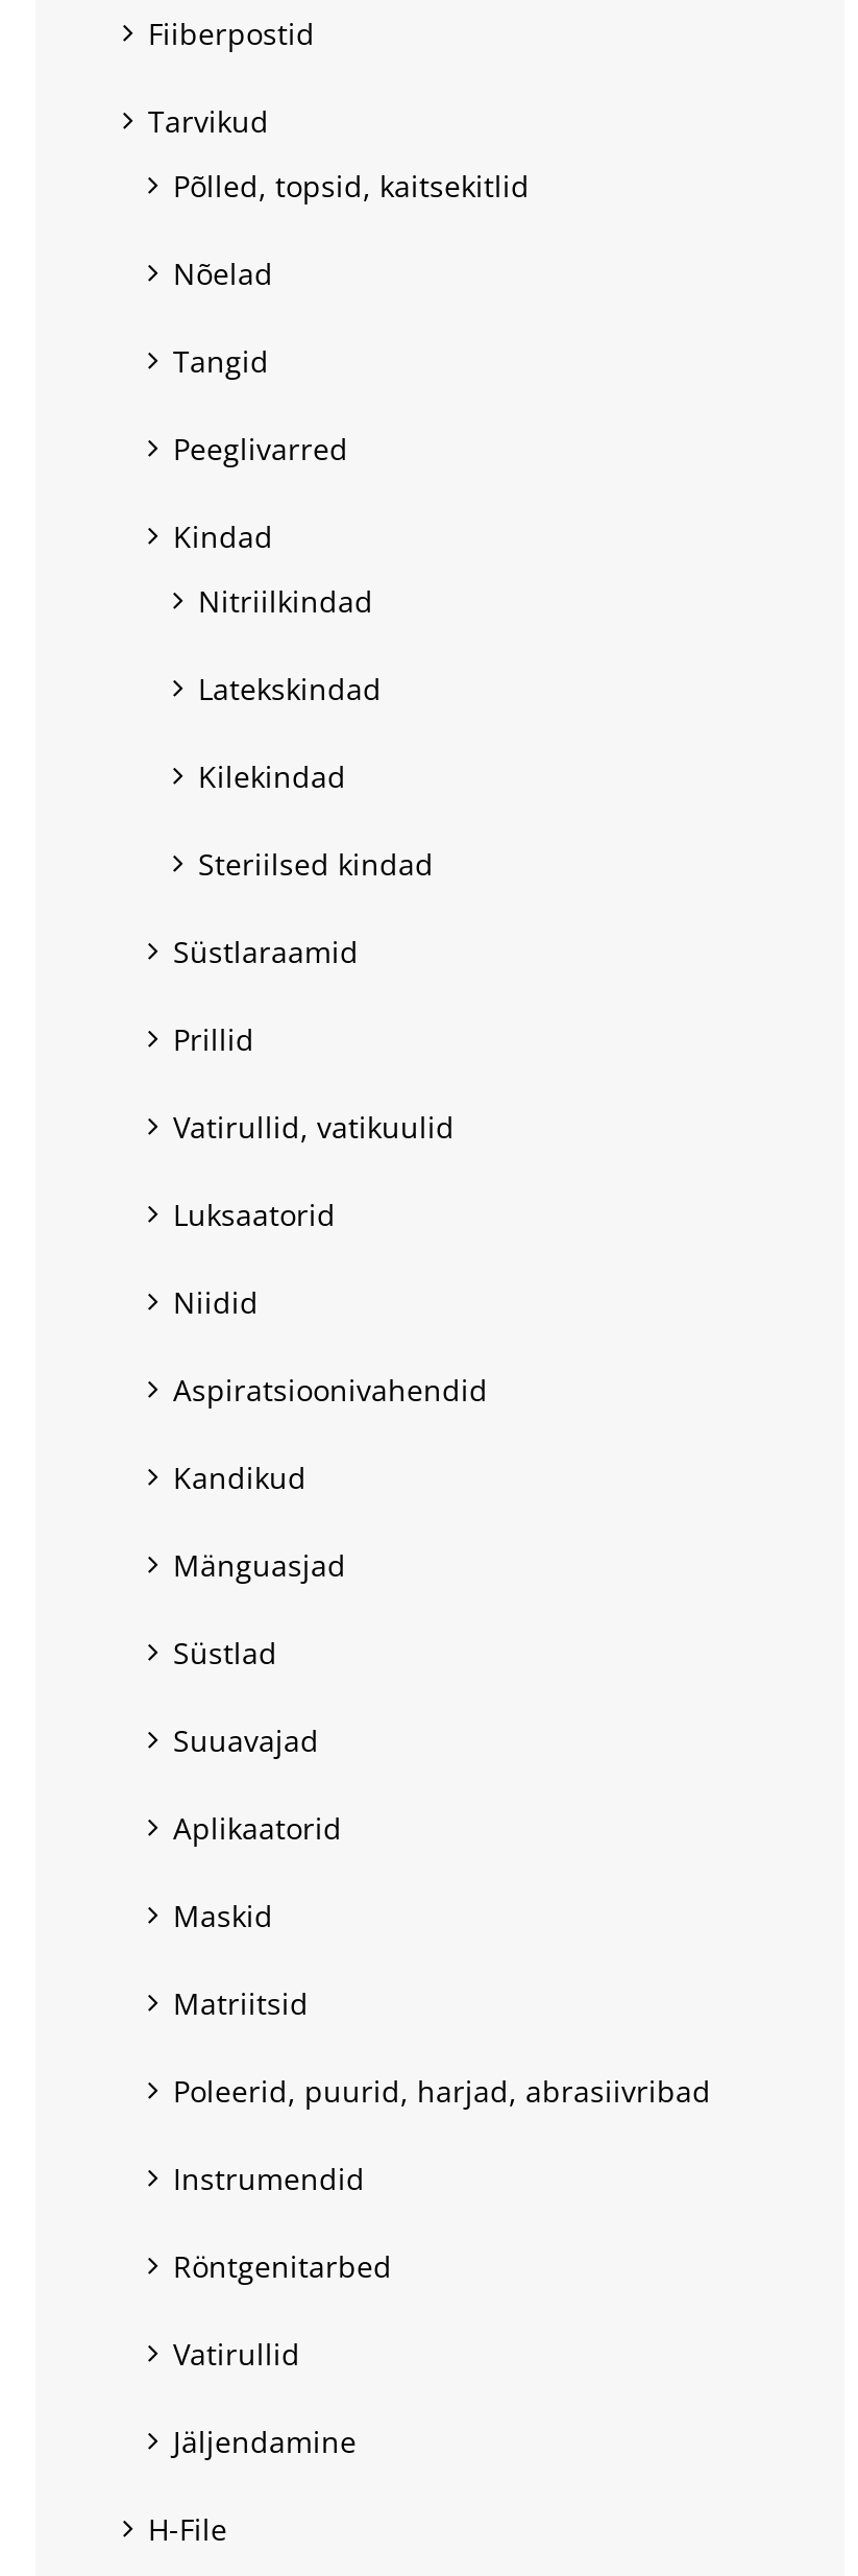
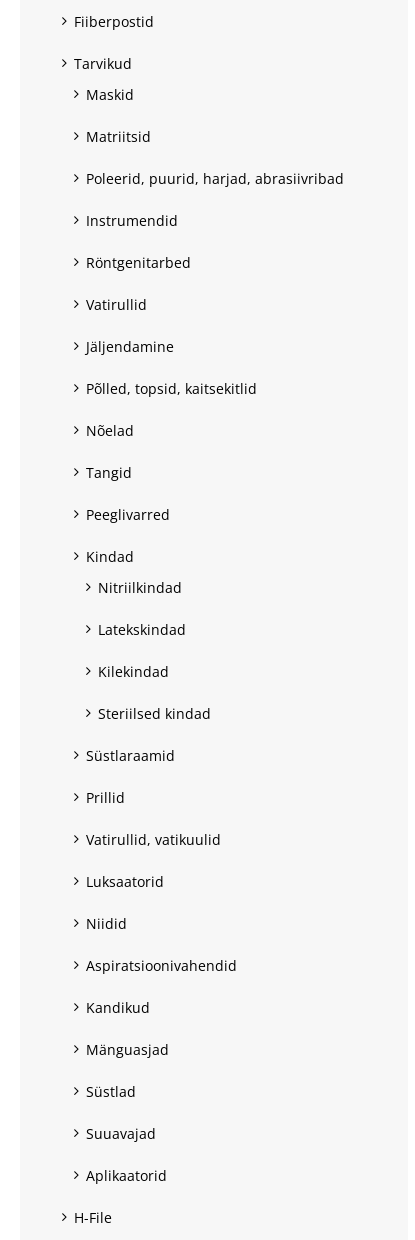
moved down: Põlled, topsid, kaitsekitlid | Nõelad | Tangid | ... | Suuavajad | Aplikaatorid

moved up: Maskid | Matriitsid | Poleerid, puurid, harjad, abrasiivribad | Instrumendid | Röntgenitarbed | Vatirullid | Jäljendamine
